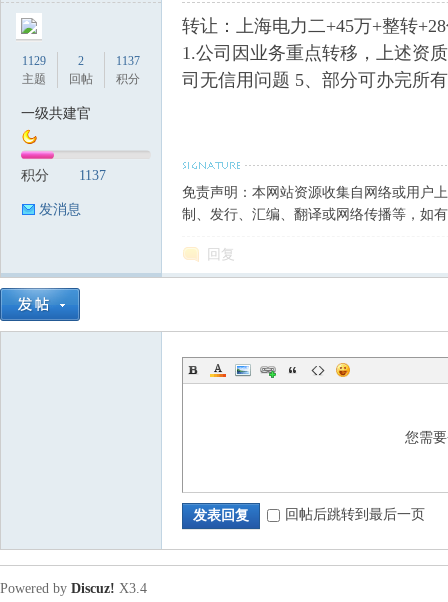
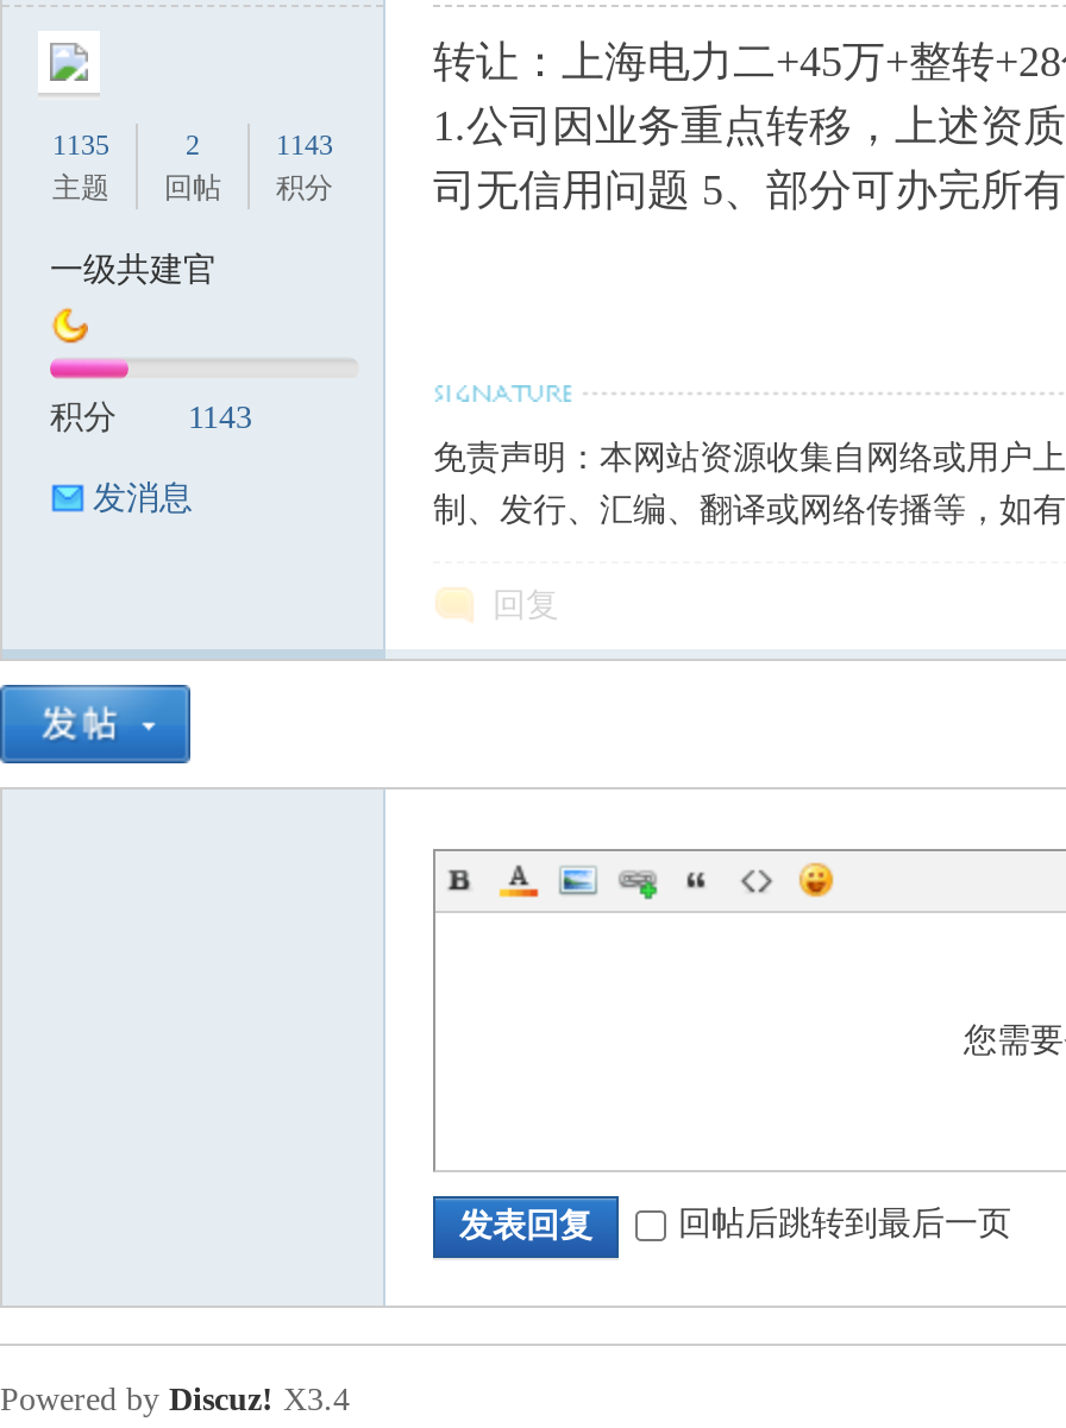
- 1129
+ 1135

- 1137
+ 1143

- 积分 1137
+ 积分 1143
